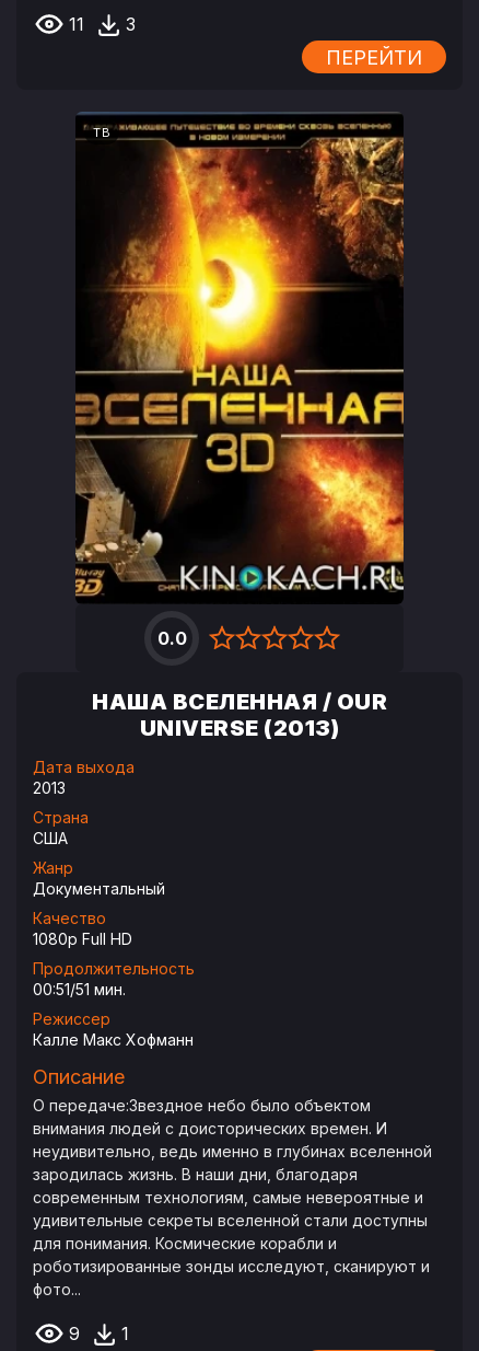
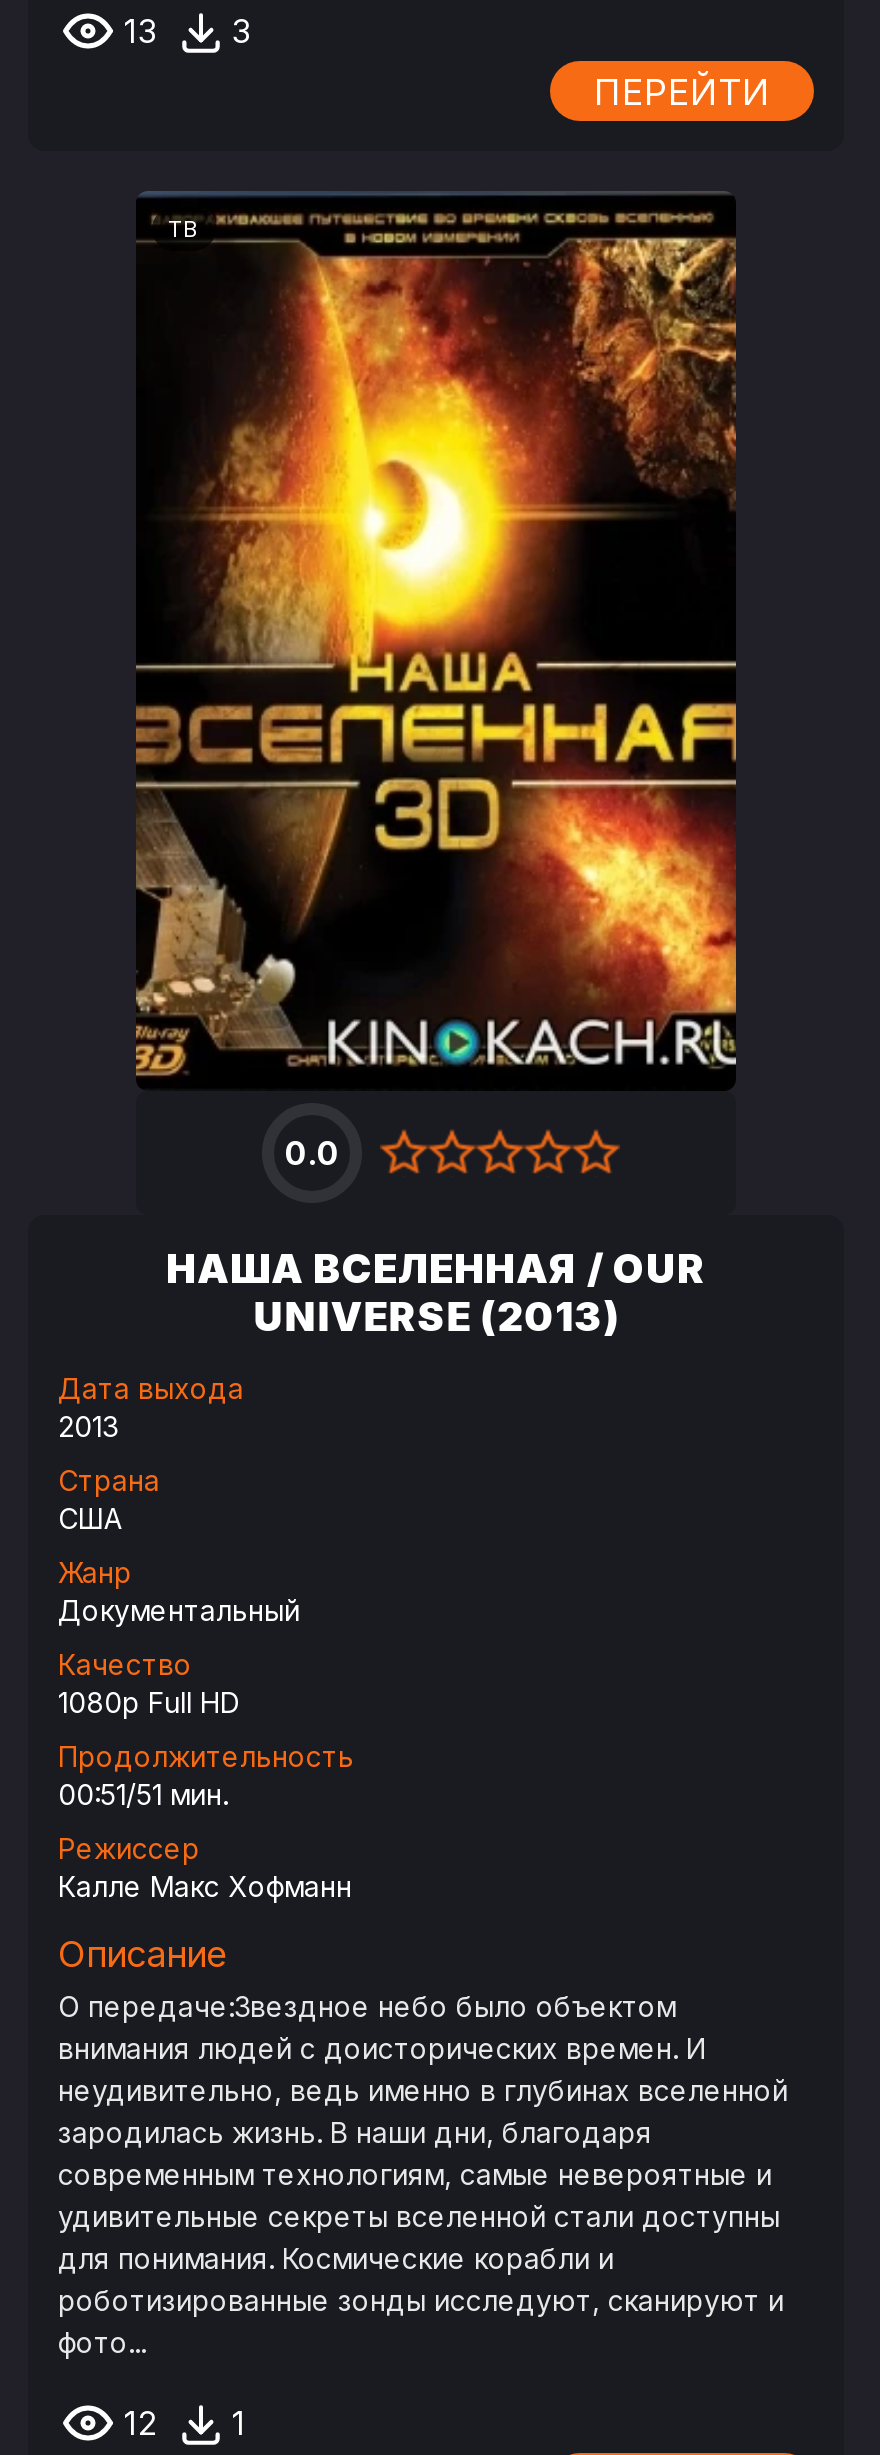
- 11 3
+ 13 3

- 9 1
+ 12 1
